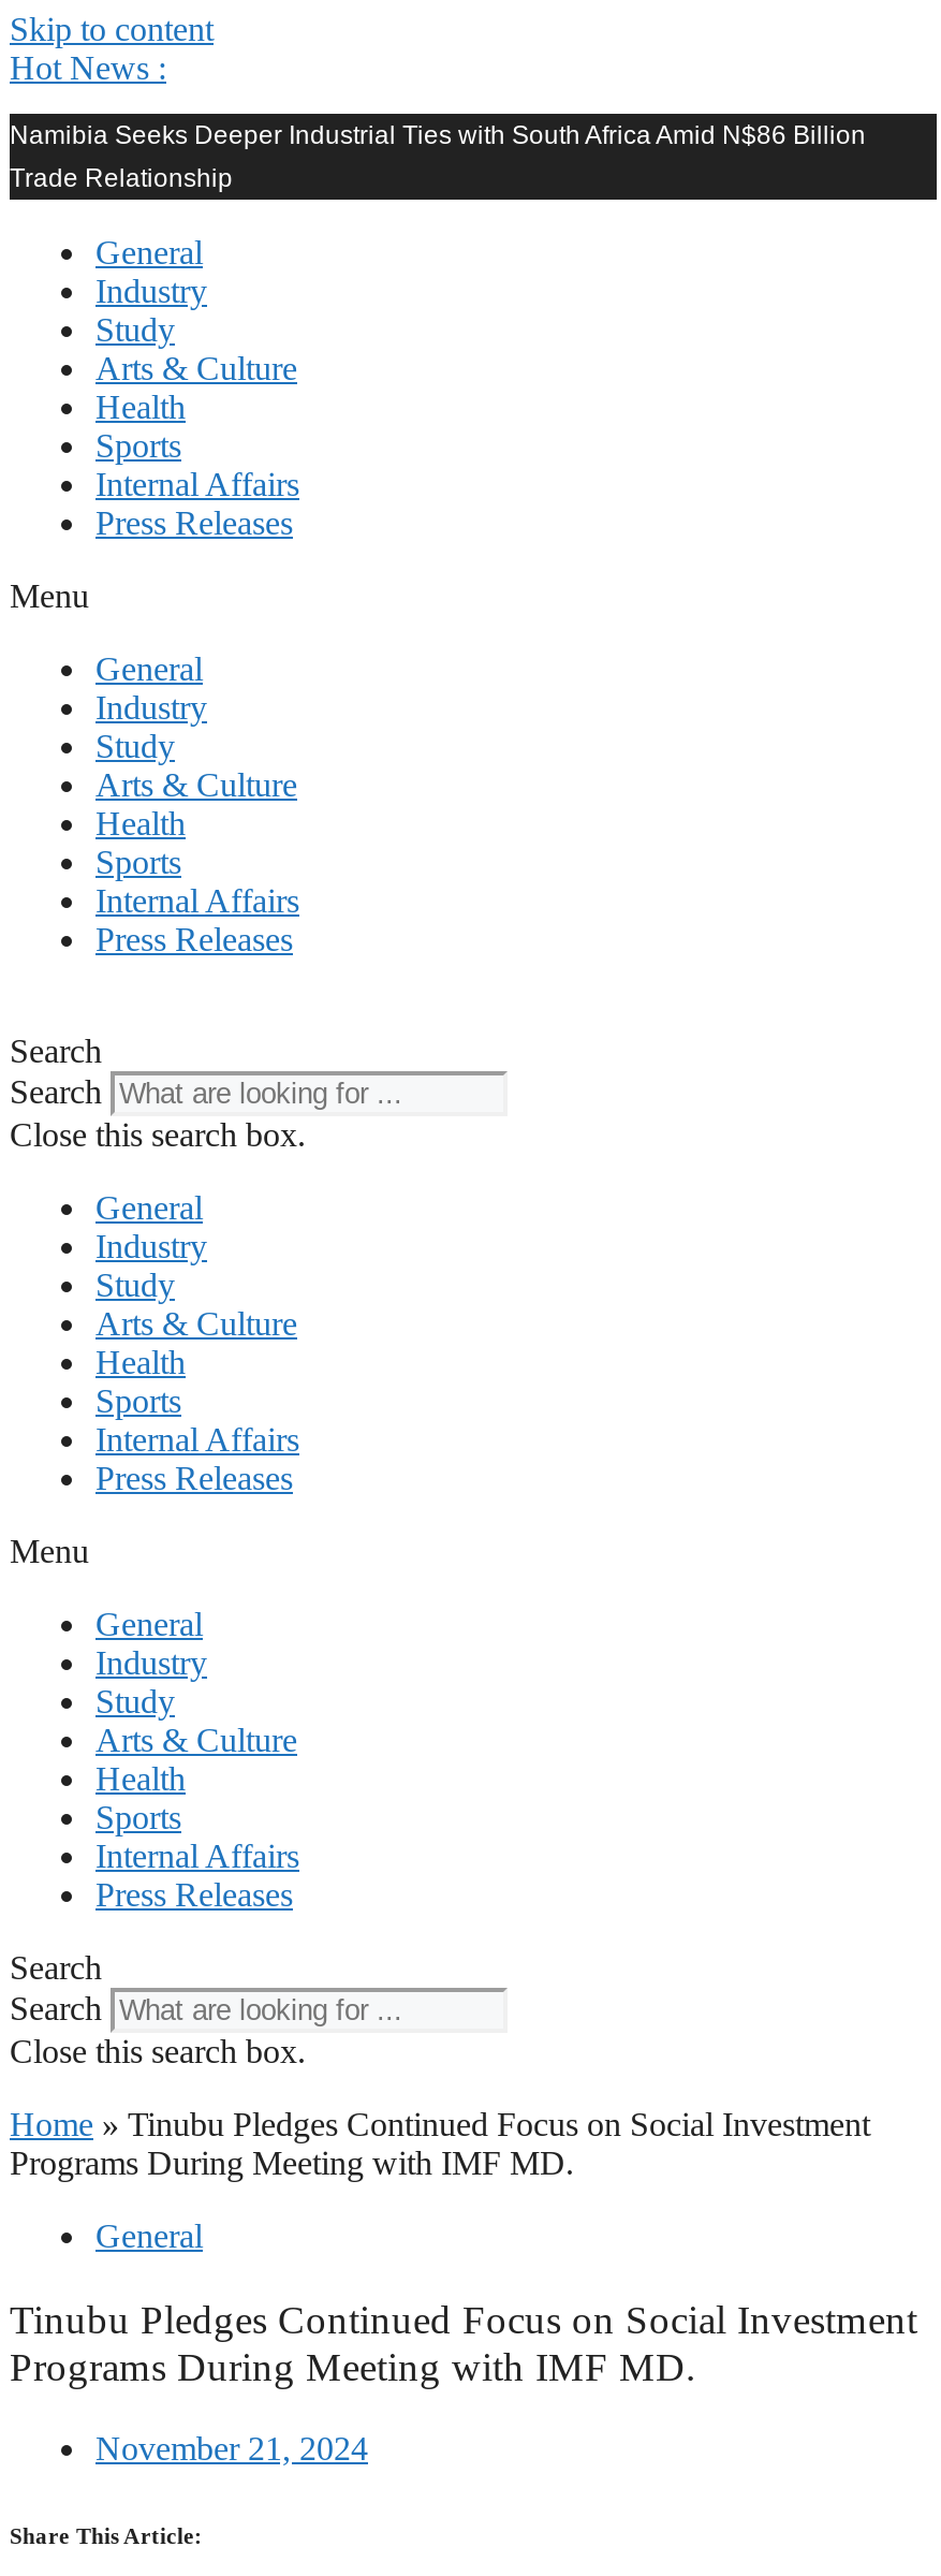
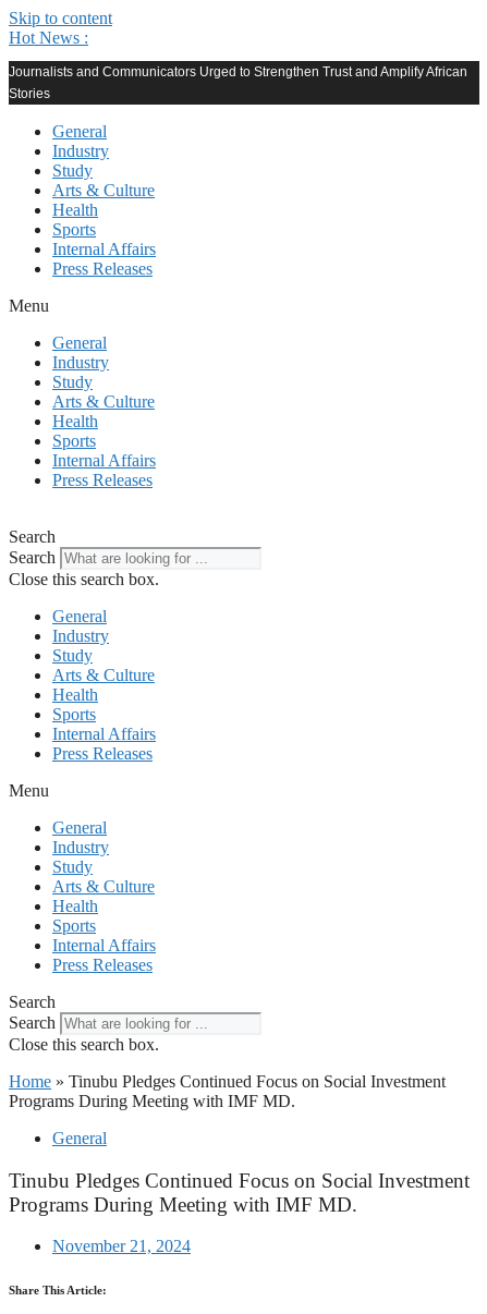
- Namibia Seeks Deeper Industrial Ties with South Africa Amid N$86 Billion
- Trade Relationship
+ Journalists and Communicators Urged to Strengthen Trust and Amplify African
+ Stories
